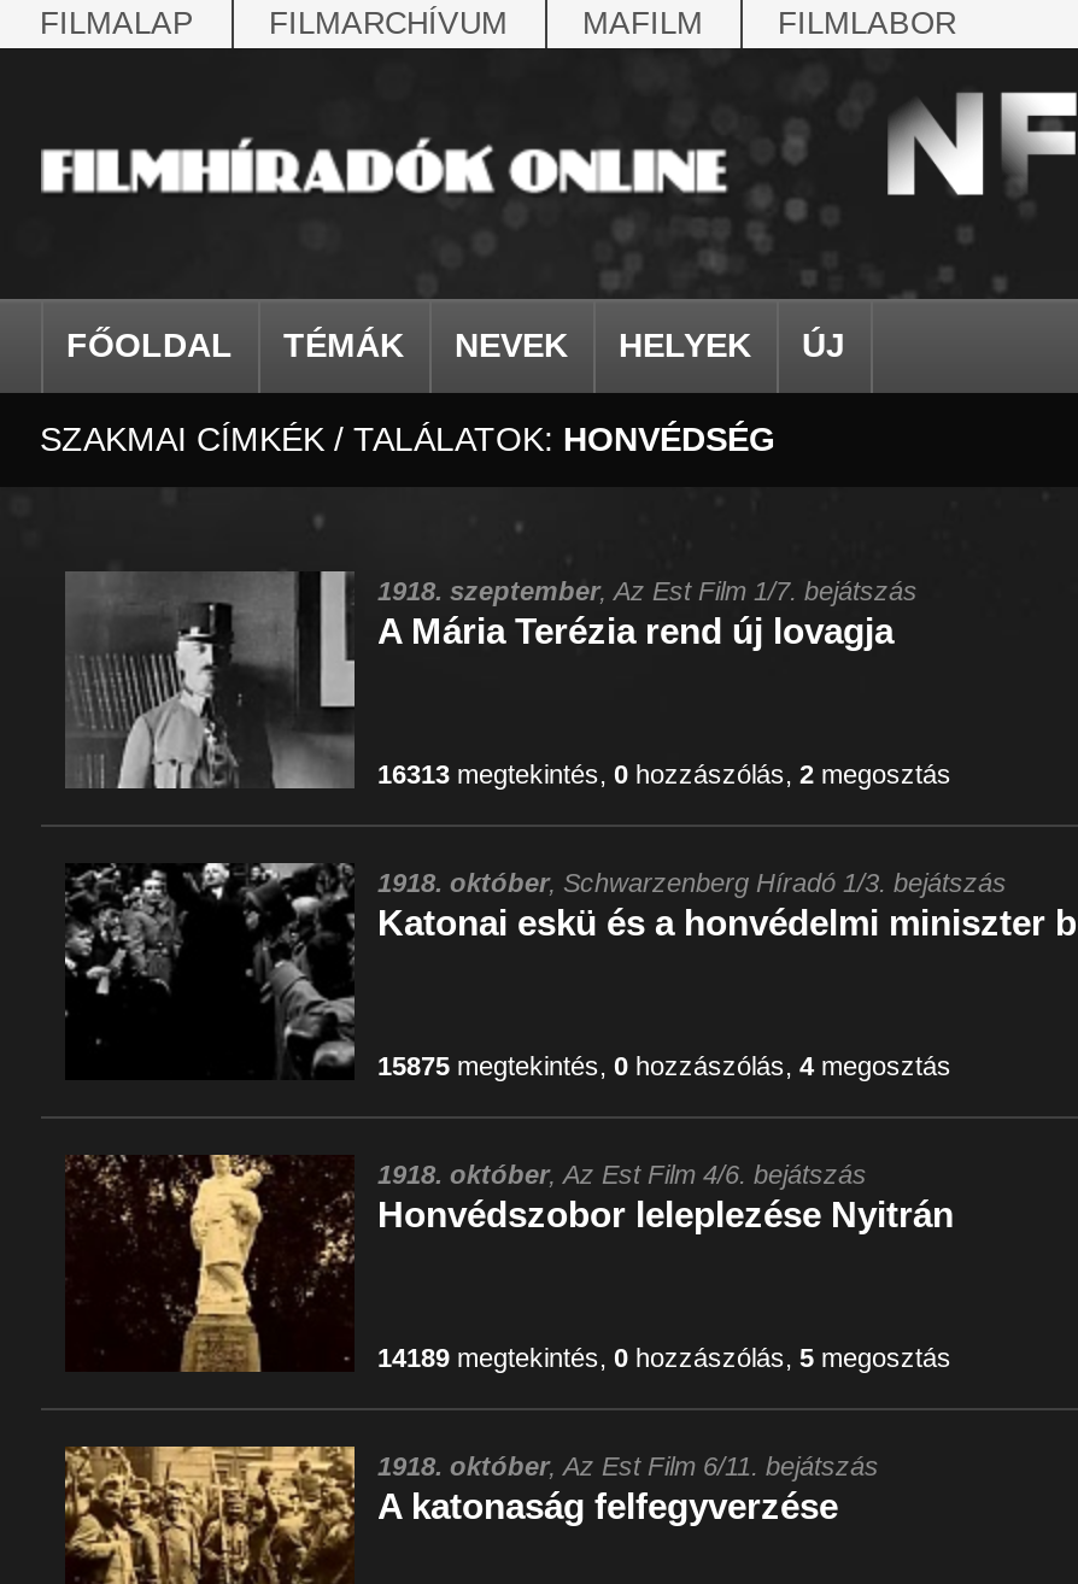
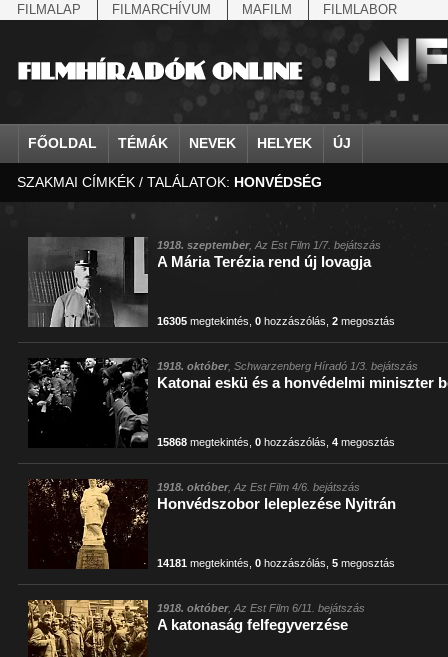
- 16313 megtekintés, 0 hozzászólás, 2 megosztás
+ 16305 megtekintés, 0 hozzászólás, 2 megosztás

- 15875 megtekintés, 0 hozzászólás, 4 megosztás
+ 15868 megtekintés, 0 hozzászólás, 4 megosztás

- 14189 megtekintés, 0 hozzászólás, 5 megosztás
+ 14181 megtekintés, 0 hozzászólás, 5 megosztás
